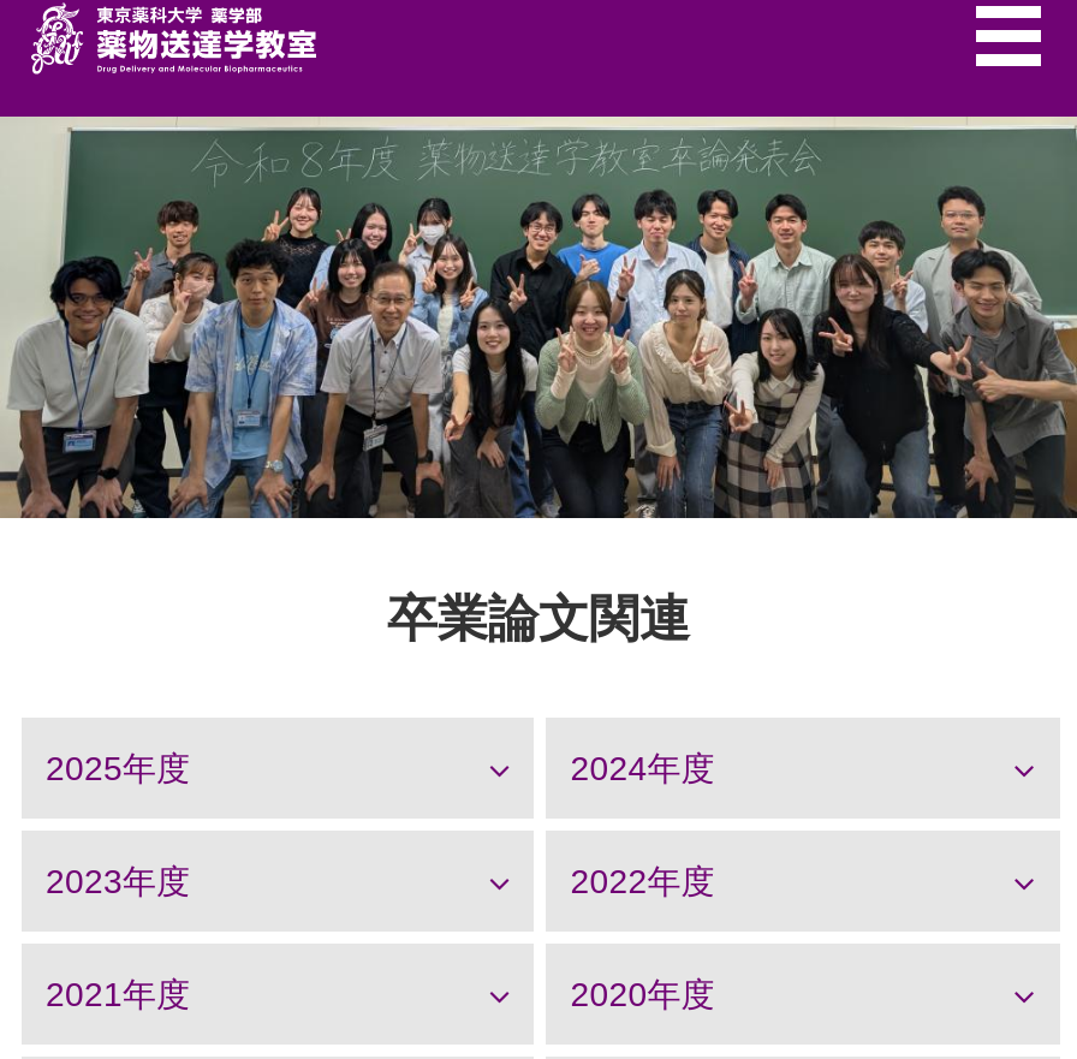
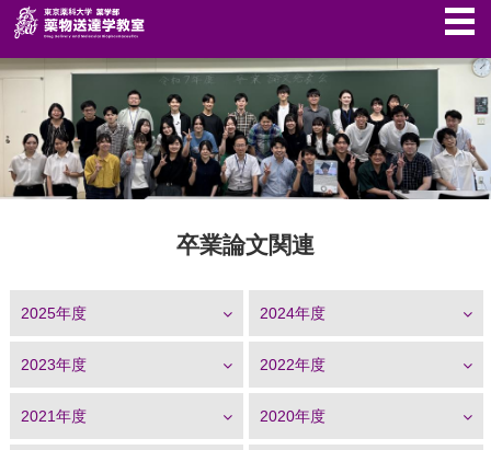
- [image]
+ [image]
